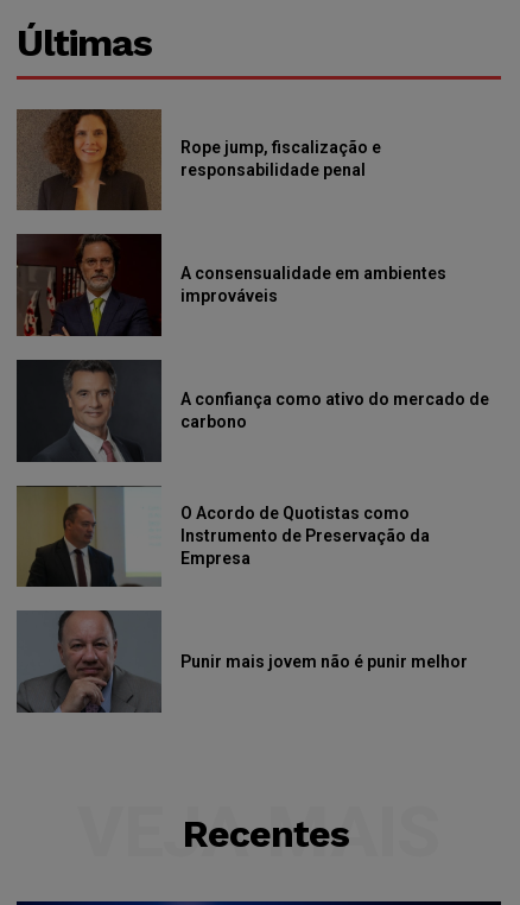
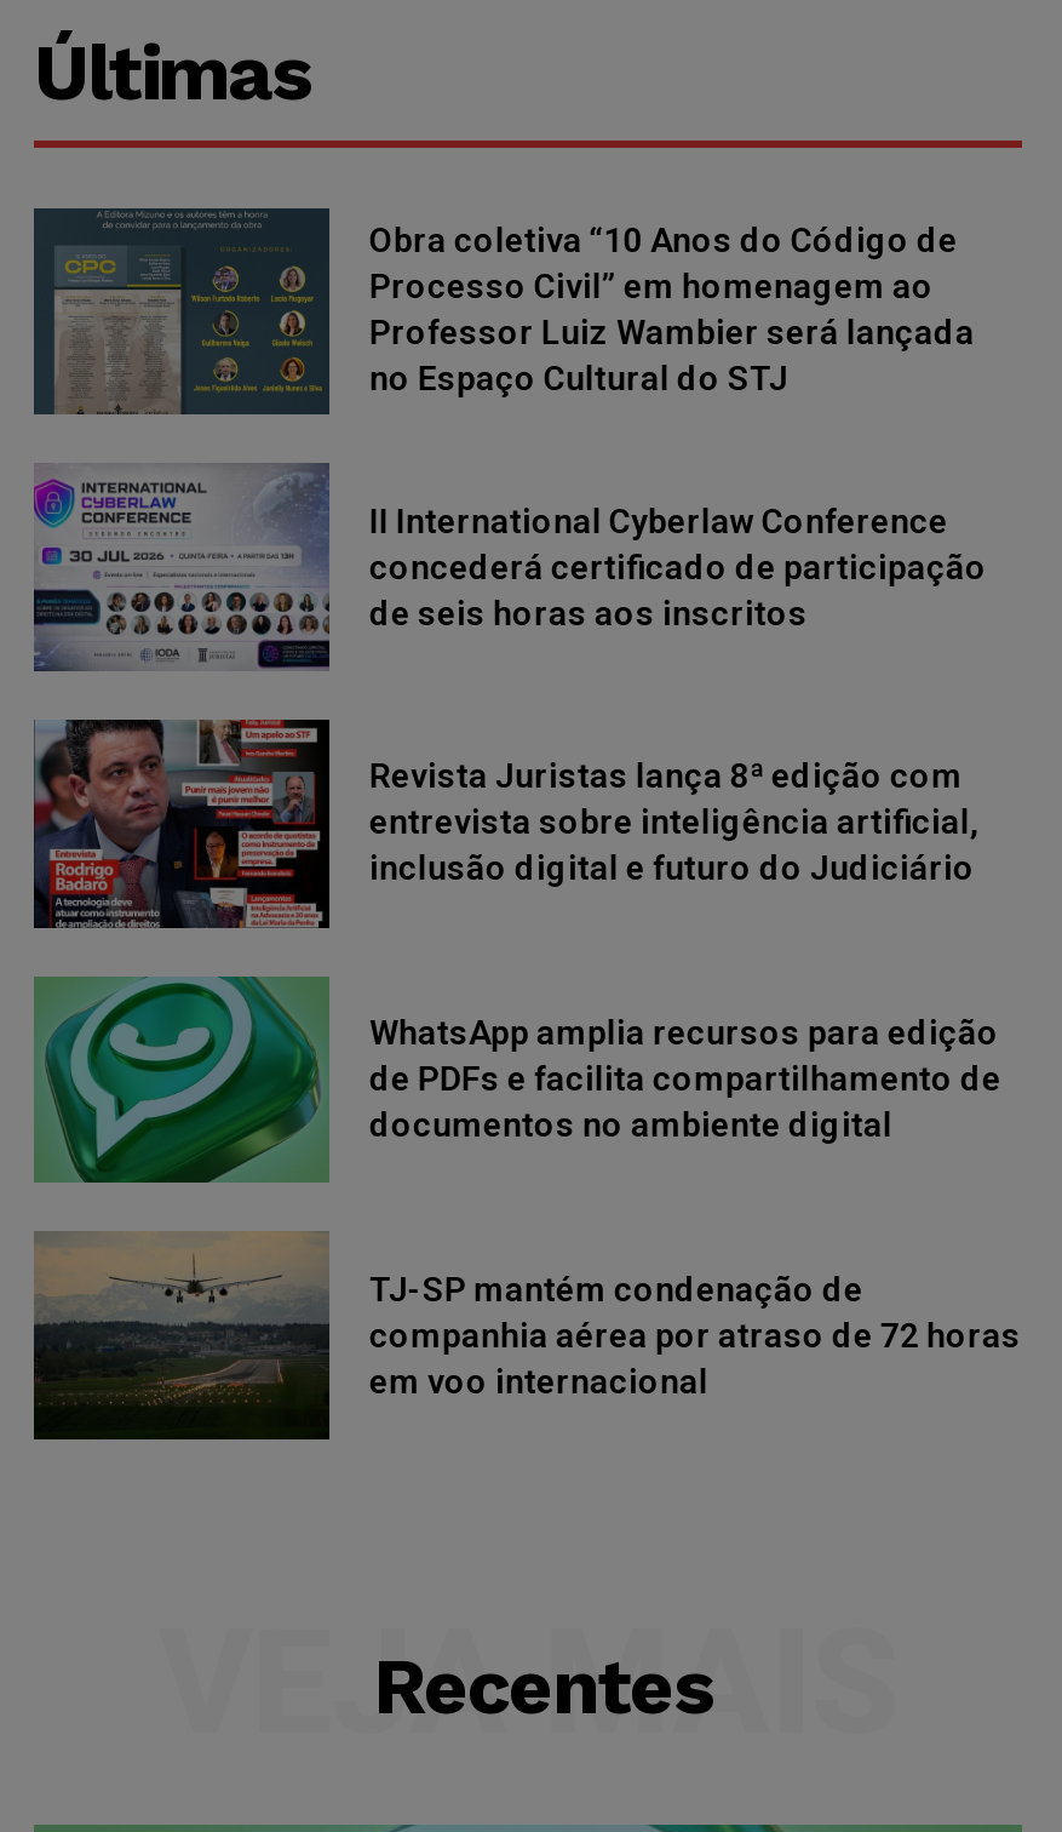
- [image]
- Rope jump, fiscalização e
- responsabilidade penal
+ [image]
+ Obra coletiva “10 Anos do Código de
+ Processo Civil” em homenagem ao
+ Professor Luiz Wambier será lançada
+ no Espaço Cultural do STJ

- [image]
- A consensualidade em ambientes
- improváveis
+ [image]
+ II International Cyberlaw Conference
+ concederá certificado de participação
+ de seis horas aos inscritos

- [image]
- A confiança como ativo do mercado de
- carbono
+ [image]
+ Revista Juristas lança 8ª edição com
+ entrevista sobre inteligência artificial,
+ inclusão digital e futuro do Judiciário

- [image]
- O Acordo de Quotistas como
- Instrumento de Preservação da
- Empresa
+ [image]
+ WhatsApp amplia recursos para edição
+ de PDFs e facilita compartilhamento de
+ documentos no ambiente digital

- [image]
- Punir mais jovem não é punir melhor
+ [image]
+ TJ-SP mantém condenação de
+ companhia aérea por atraso de 72 horas
+ em voo internacional
